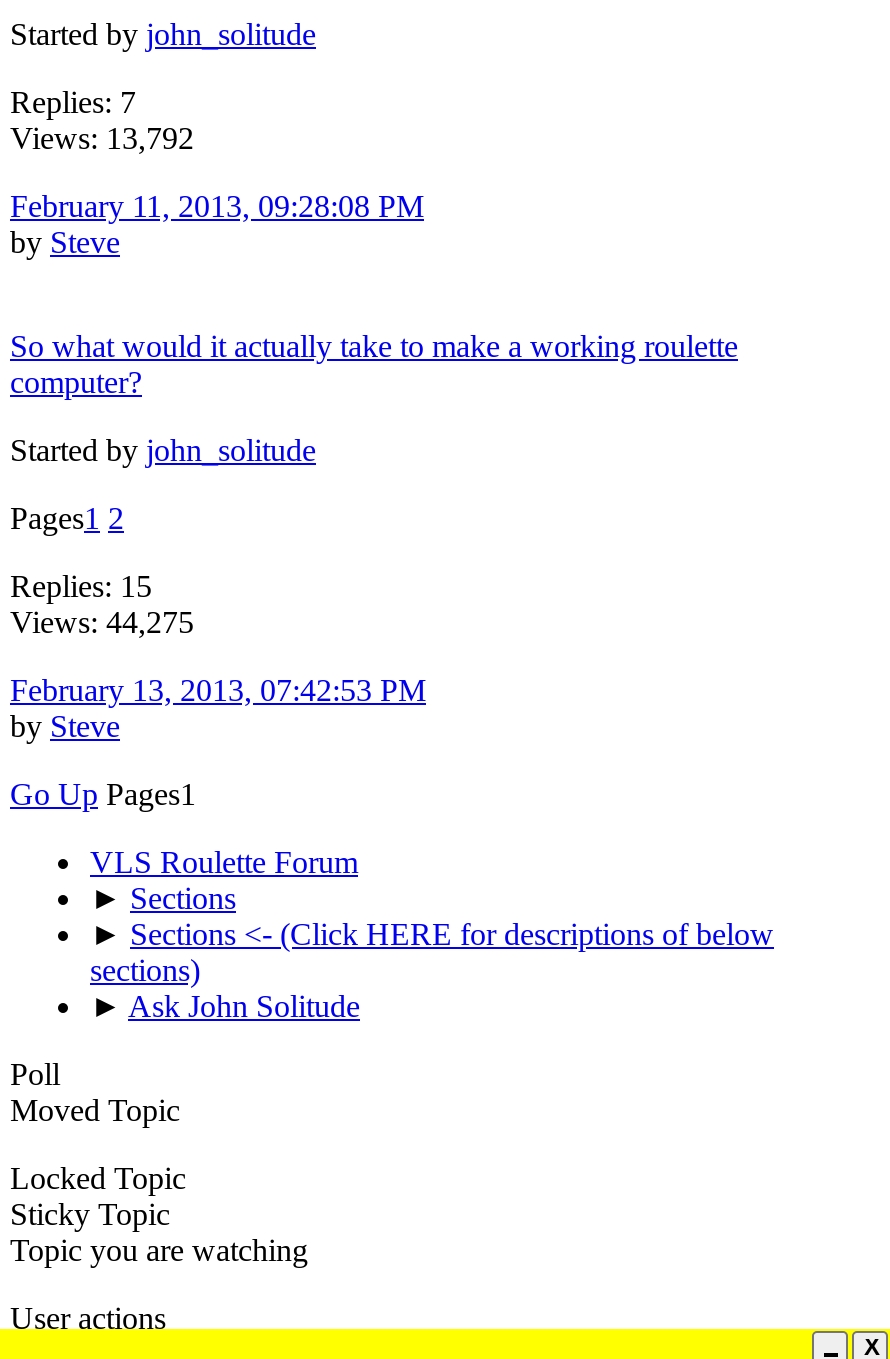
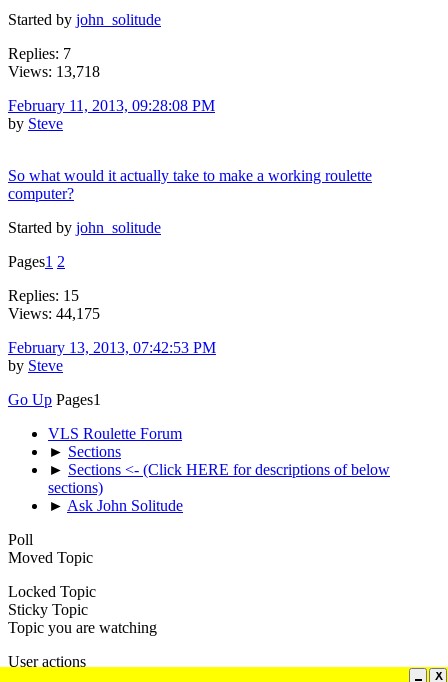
- Views: 13,792
+ Views: 13,718

- Views: 44,275
+ Views: 44,175
